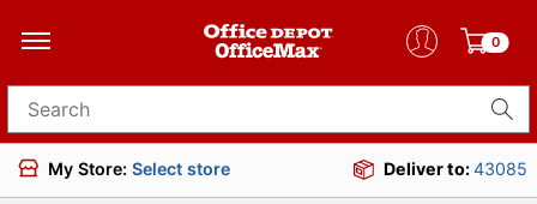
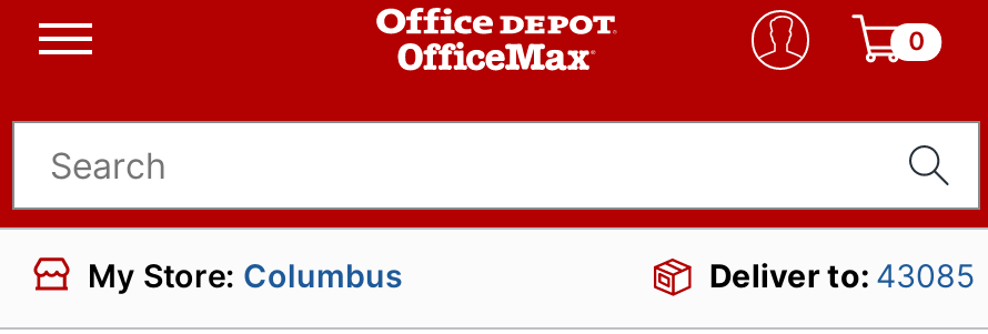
- My Store: Select store
+ My Store: Columbus
